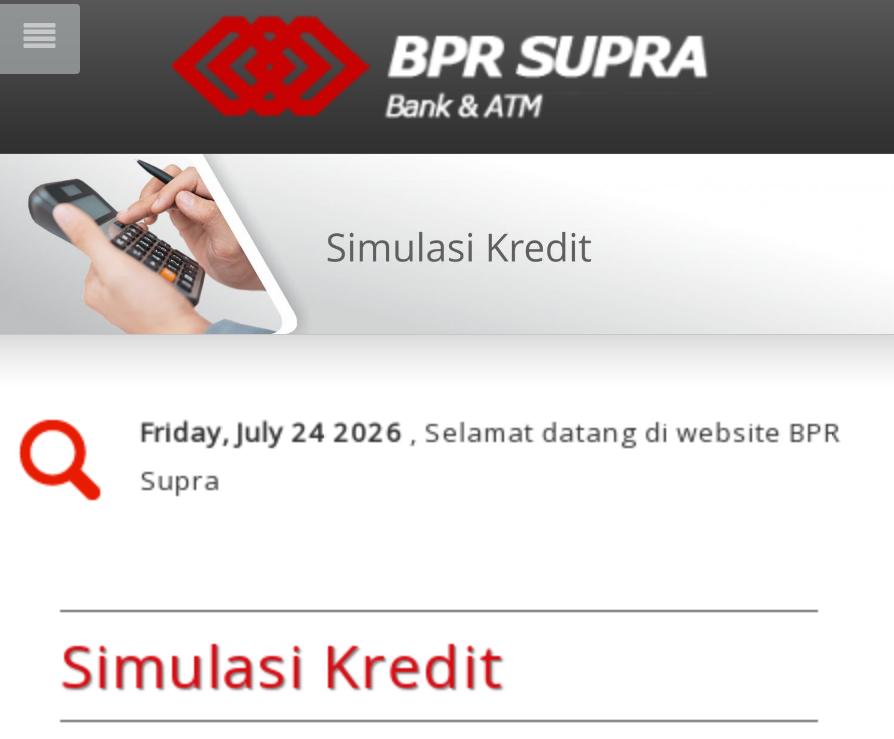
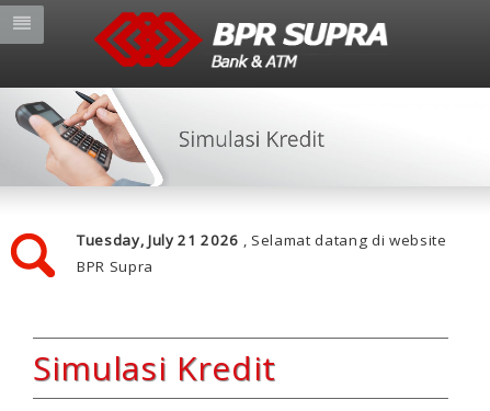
- Friday, July 24 2026, Selamat datang di website BPR
- Supra
+ Tuesday, July 21 2026, Selamat datang di website
+ BPR Supra
